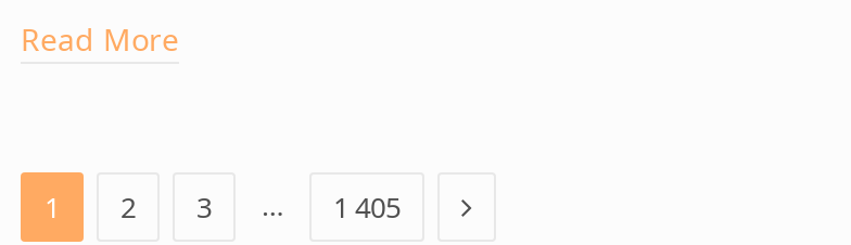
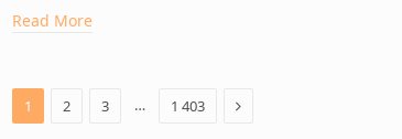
- 1 405
+ 1 403
